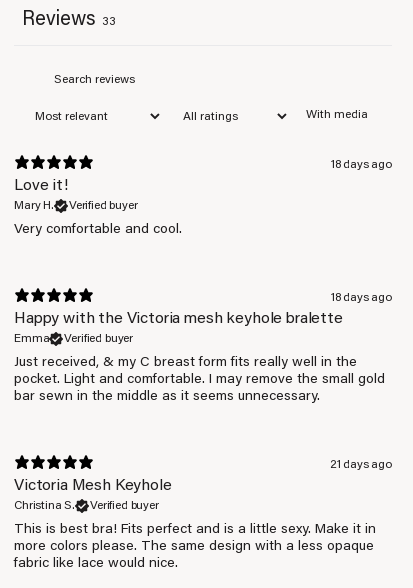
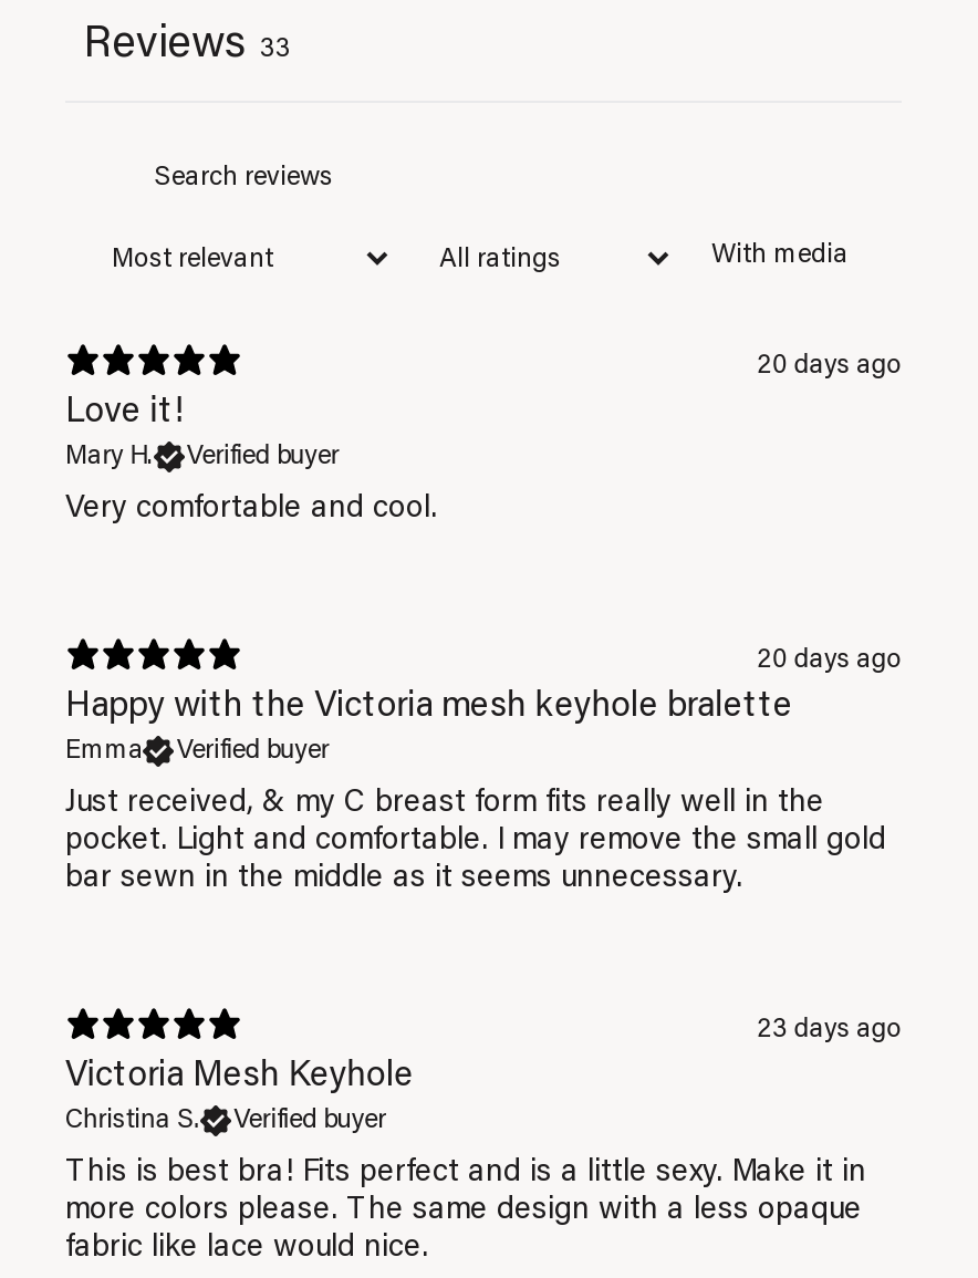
- 18 days ago
+ 20 days ago

- 18 days ago
+ 20 days ago

- 21 days ago
+ 23 days ago
